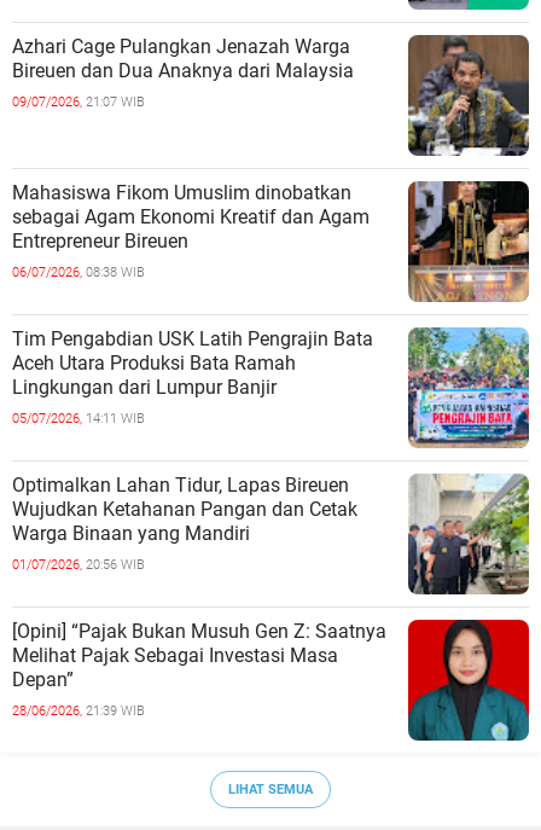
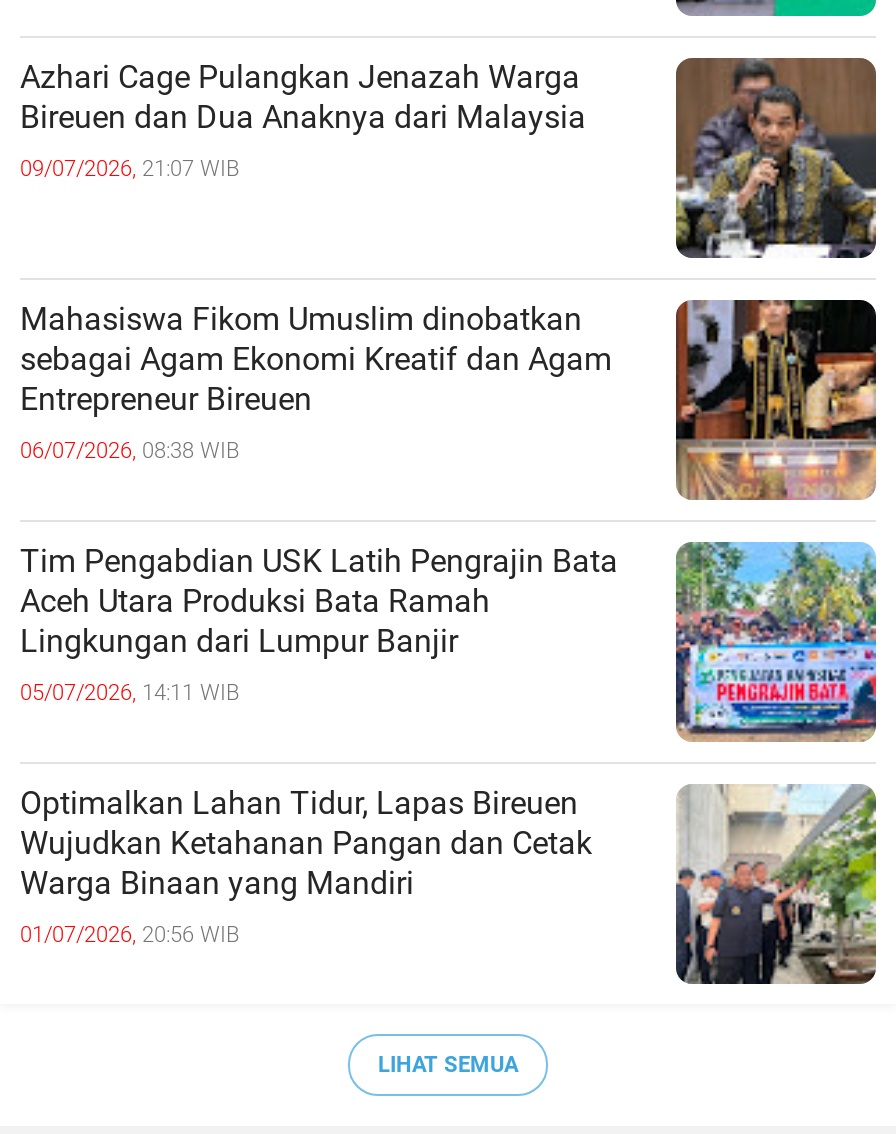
- [image]
- [Opini] “Pajak Bukan Musuh Gen Z: Saatnya
- Melihat Pajak Sebagai Investasi Masa
- Depan”
- 28/06/2026, 21:39 WIB
